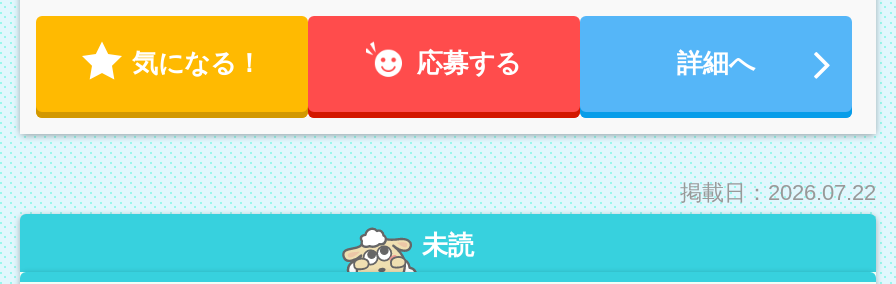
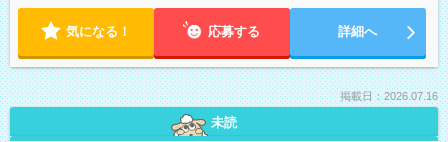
- 掲載日：2026.07.22
+ 掲載日：2026.07.16
